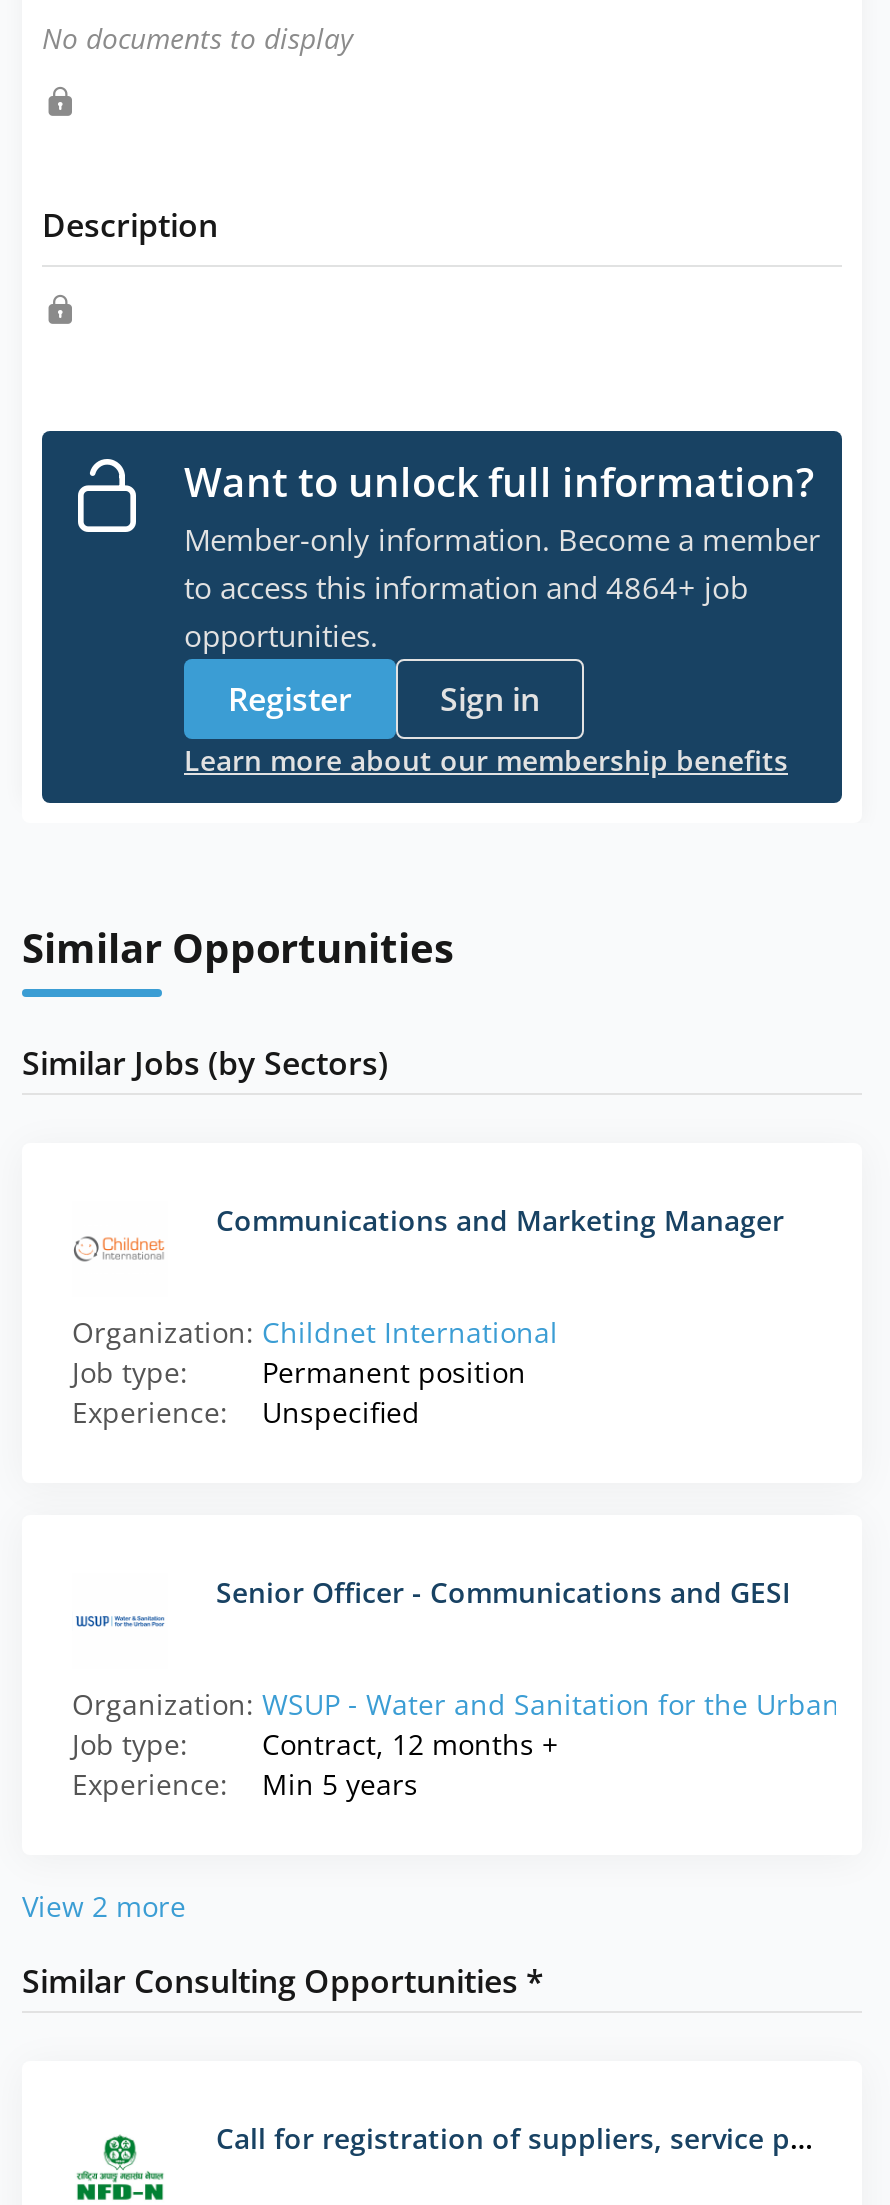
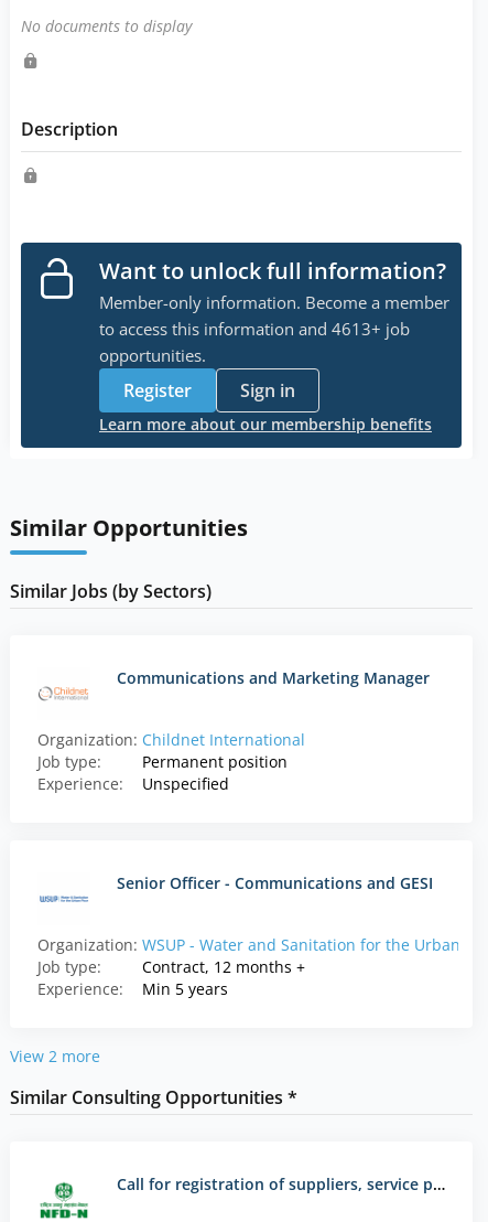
- to access this information and 4864+ job
+ to access this information and 4613+ job
